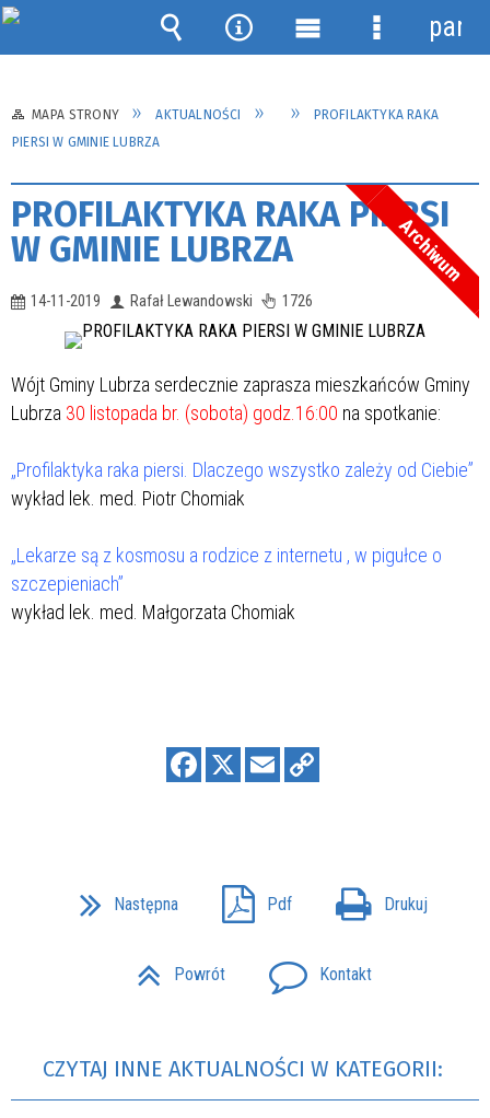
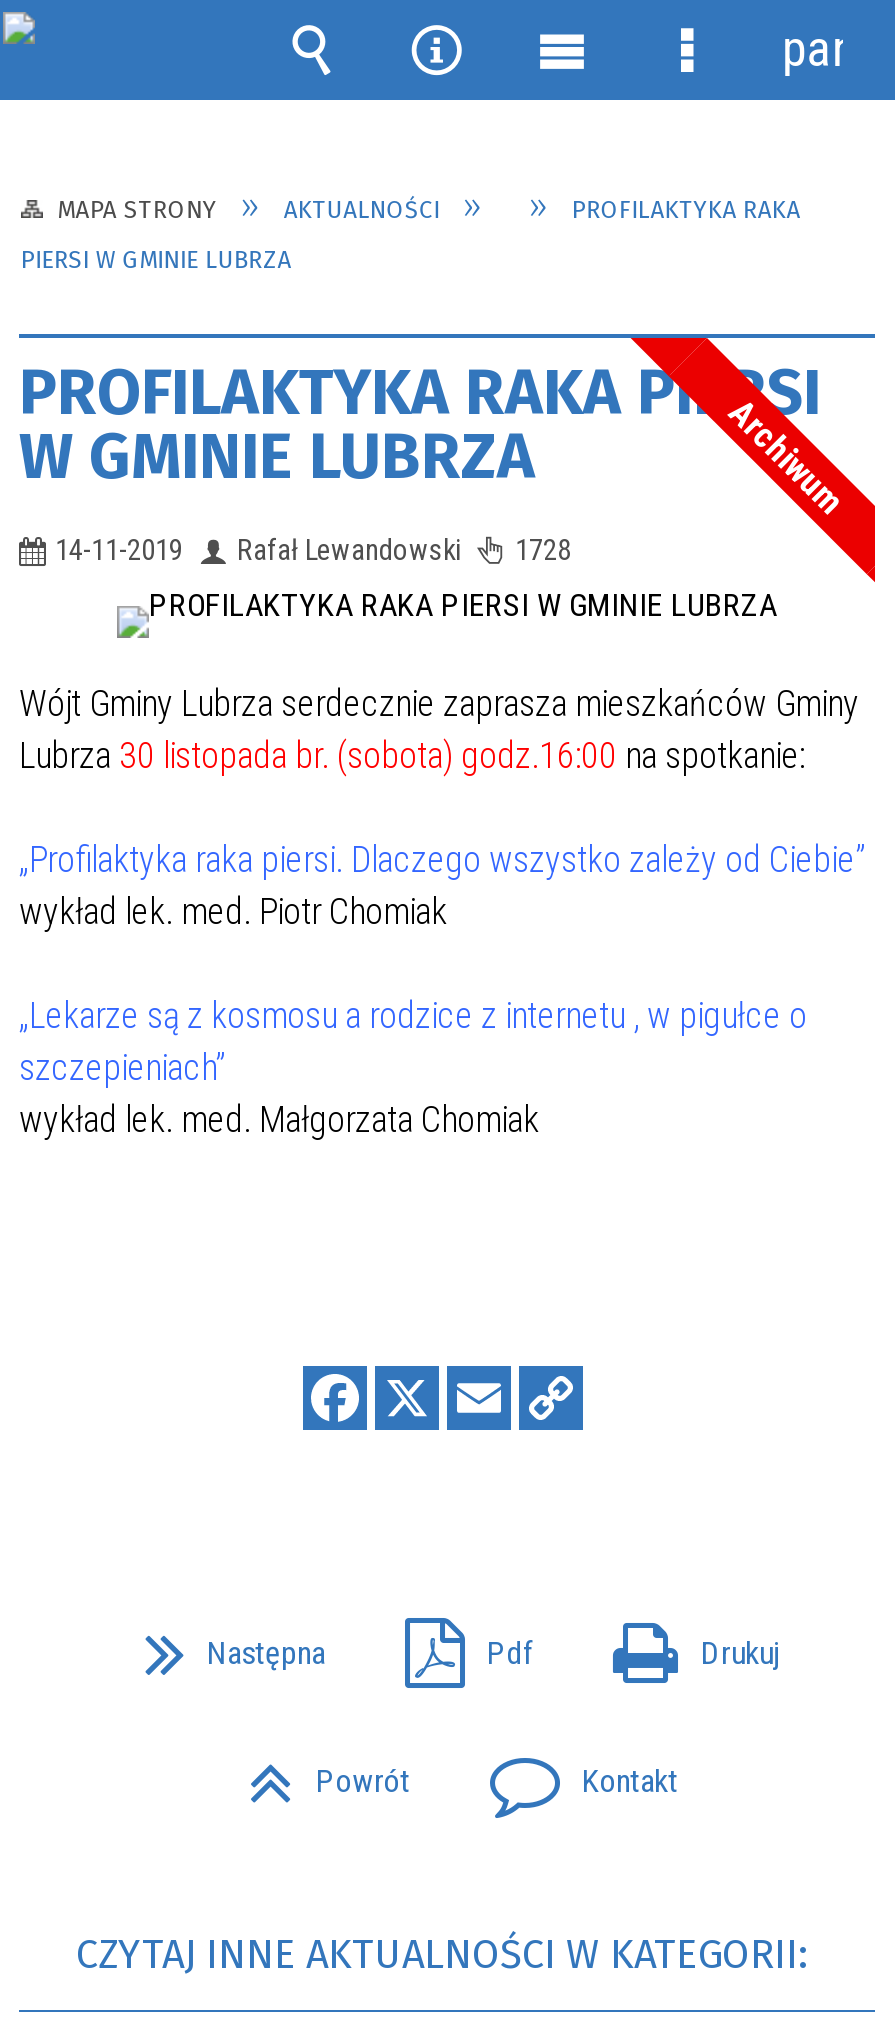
- 14-11-2019 Rafał Lewandowski 1726
+ 14-11-2019 Rafał Lewandowski 1728
